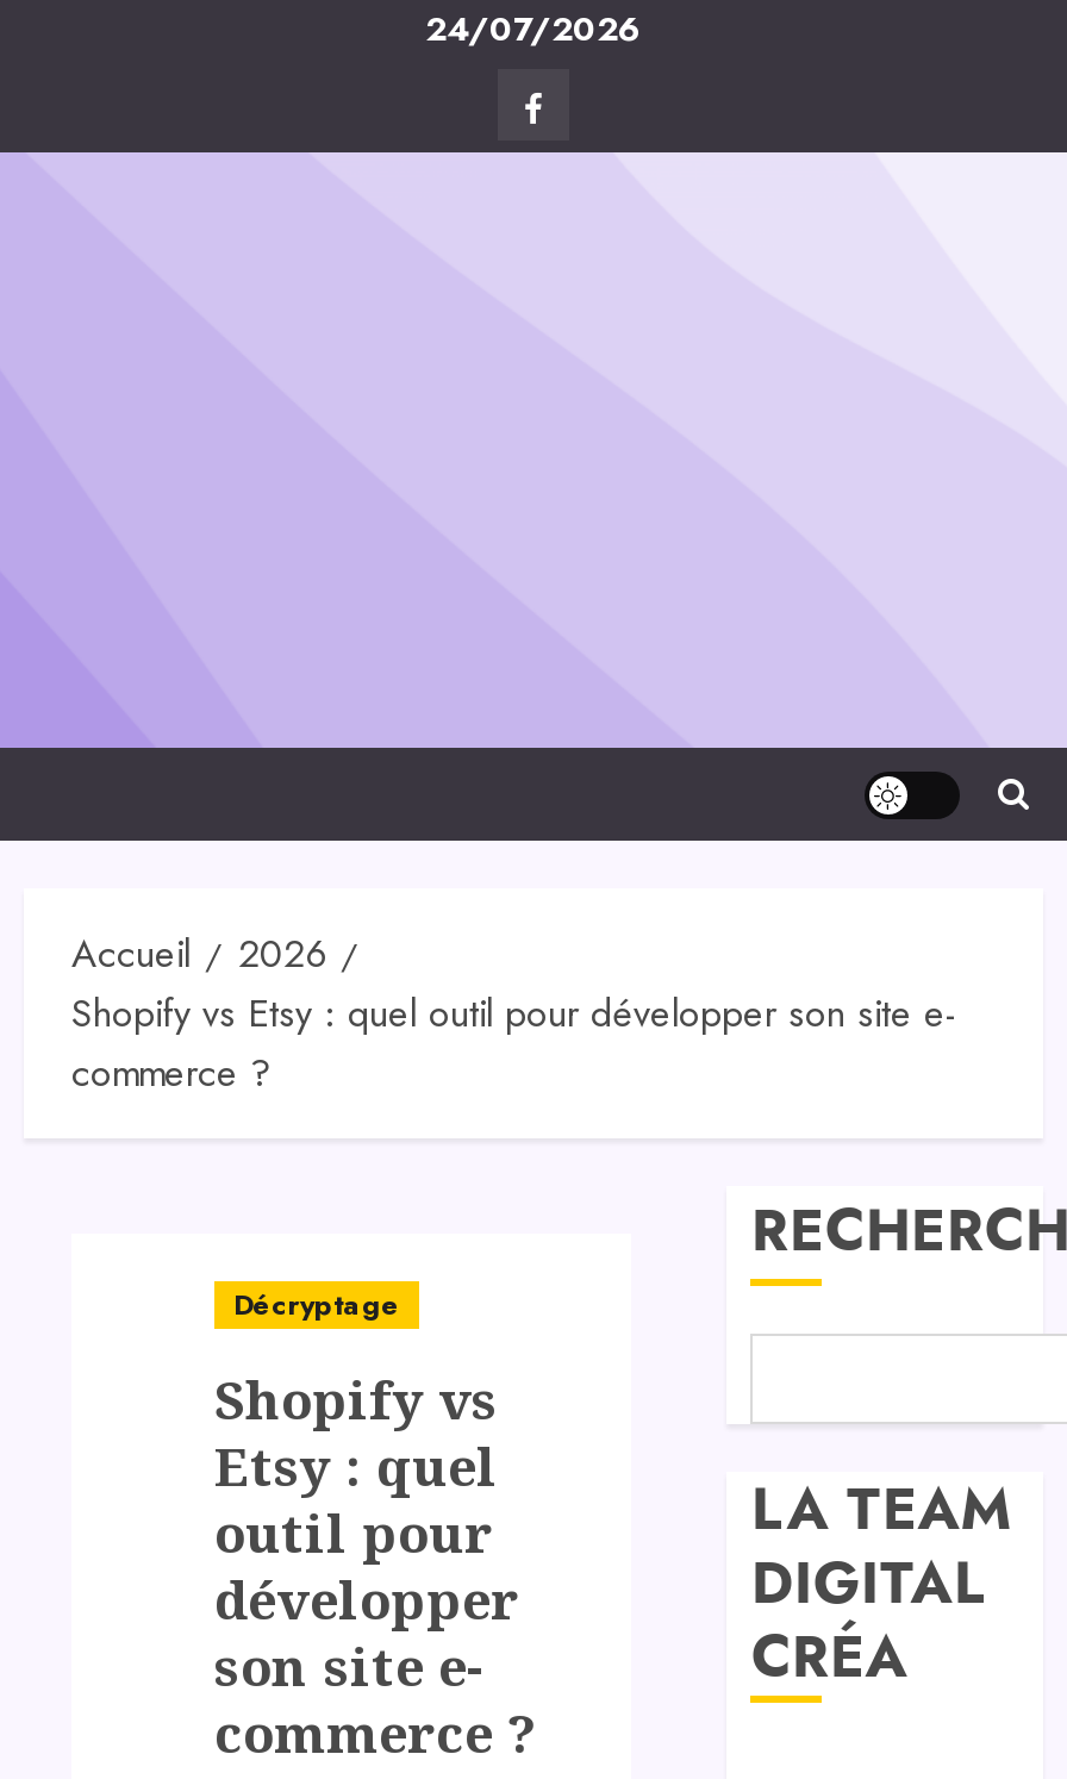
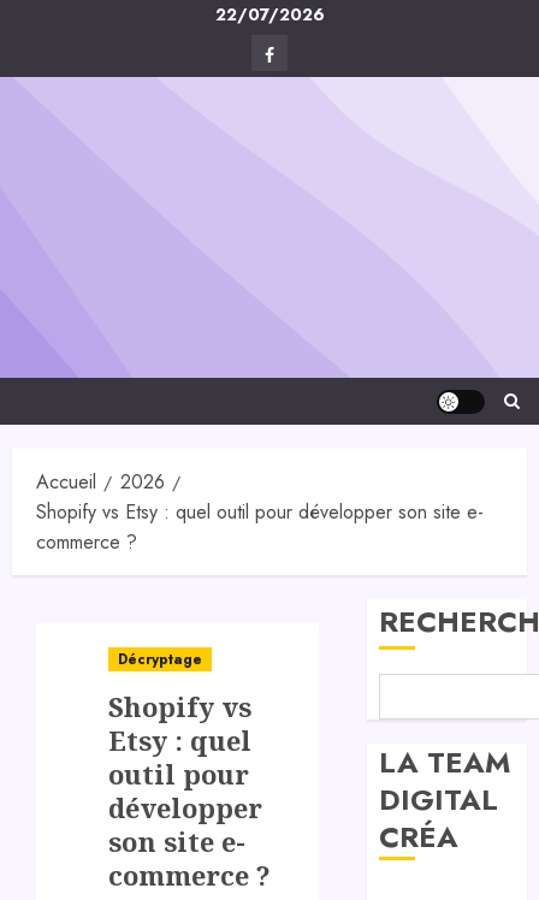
- 24/07/2026
+ 22/07/2026
